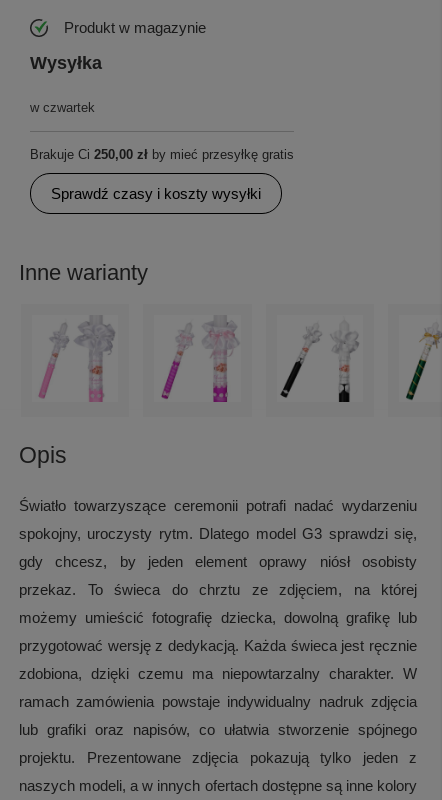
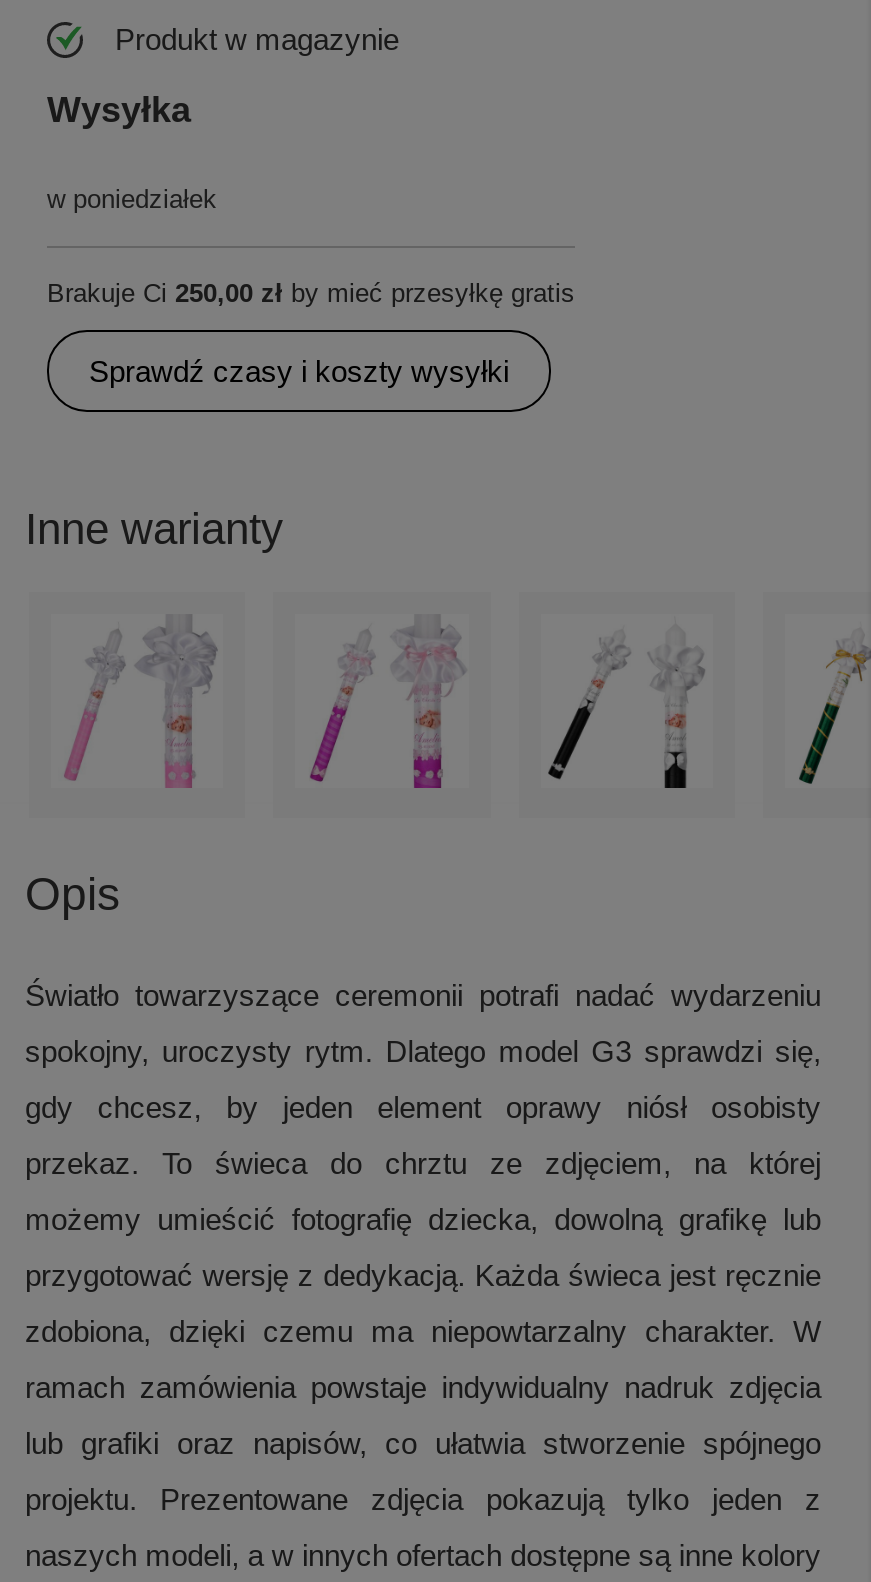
- w czwartek
+ w poniedziałek
